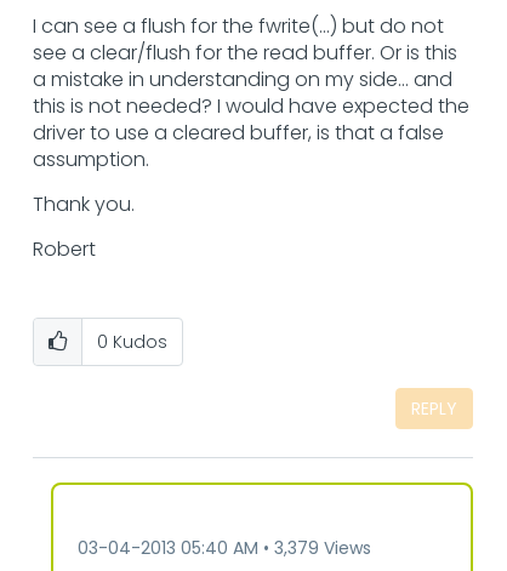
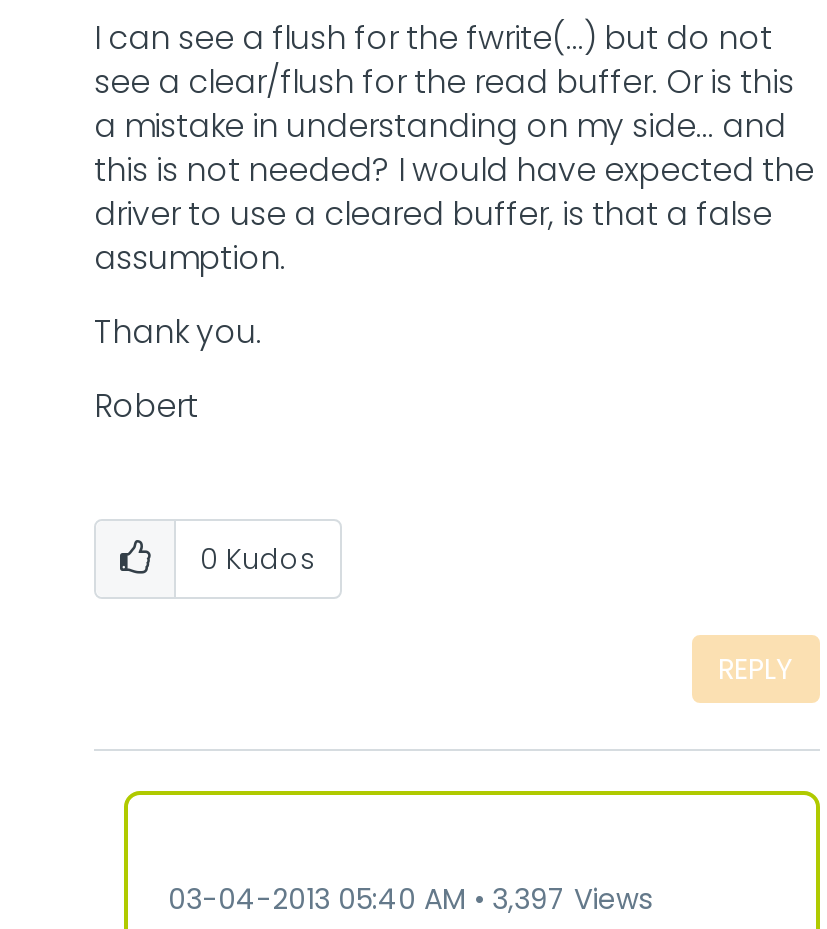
- 03-04-2013 05:40 AM 3,379 Views
+ 03-04-2013 05:40 AM 3,397 Views
